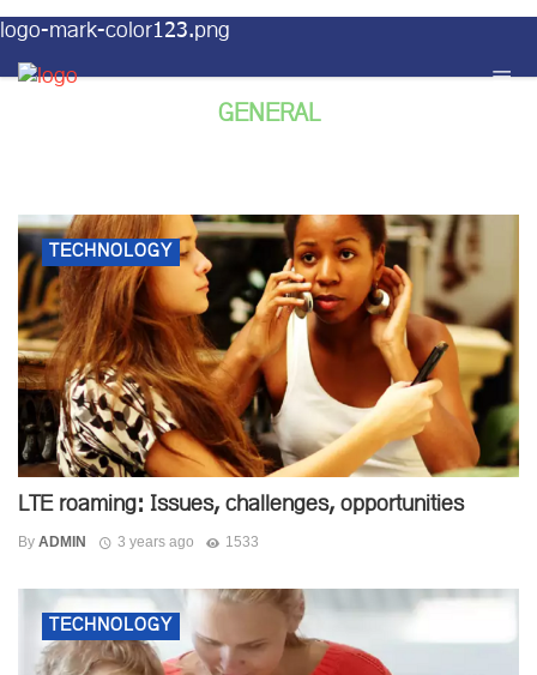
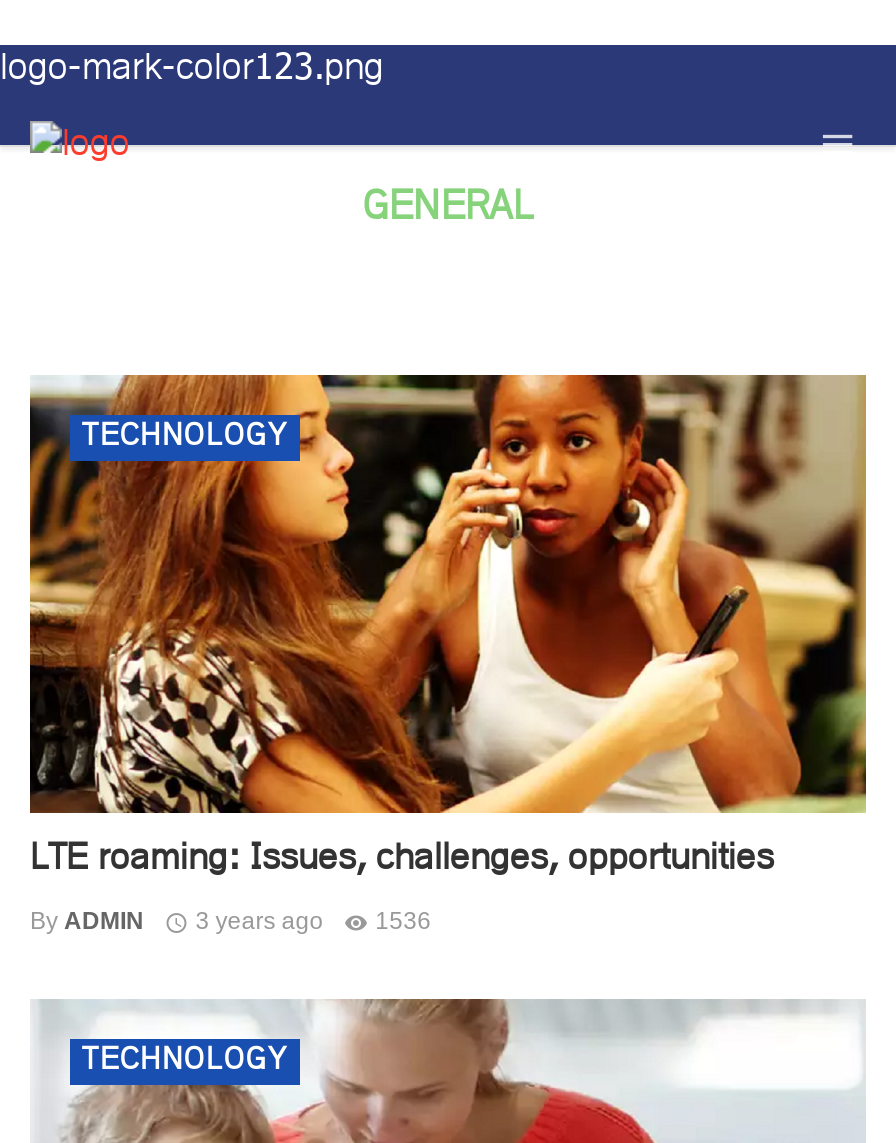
- By ADMIN 3 years ago 1533
+ By ADMIN 3 years ago 1536
